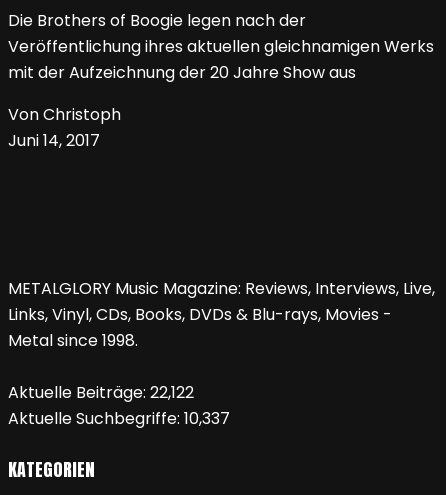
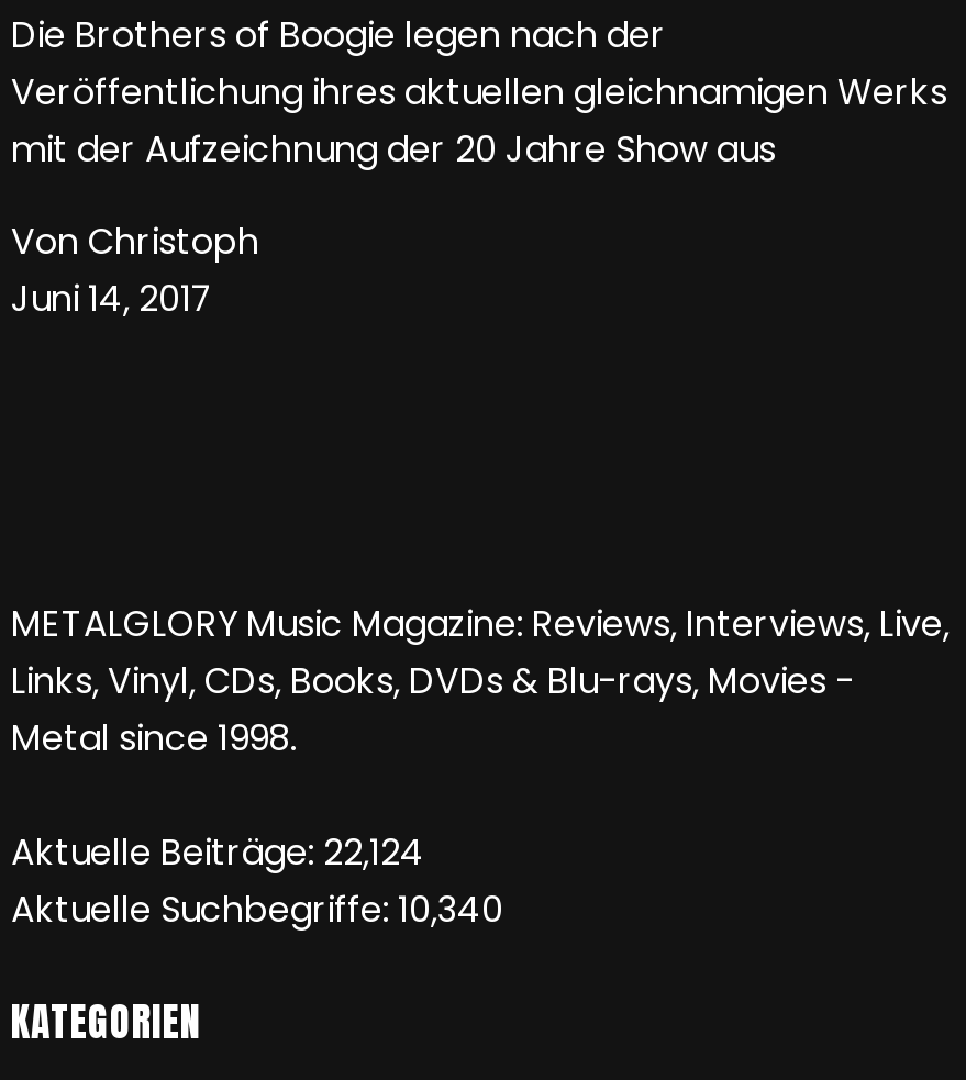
- Aktuelle Beiträge: 22,122
+ Aktuelle Beiträge: 22,124

- Aktuelle Suchbegriffe: 10,337
+ Aktuelle Suchbegriffe: 10,340
